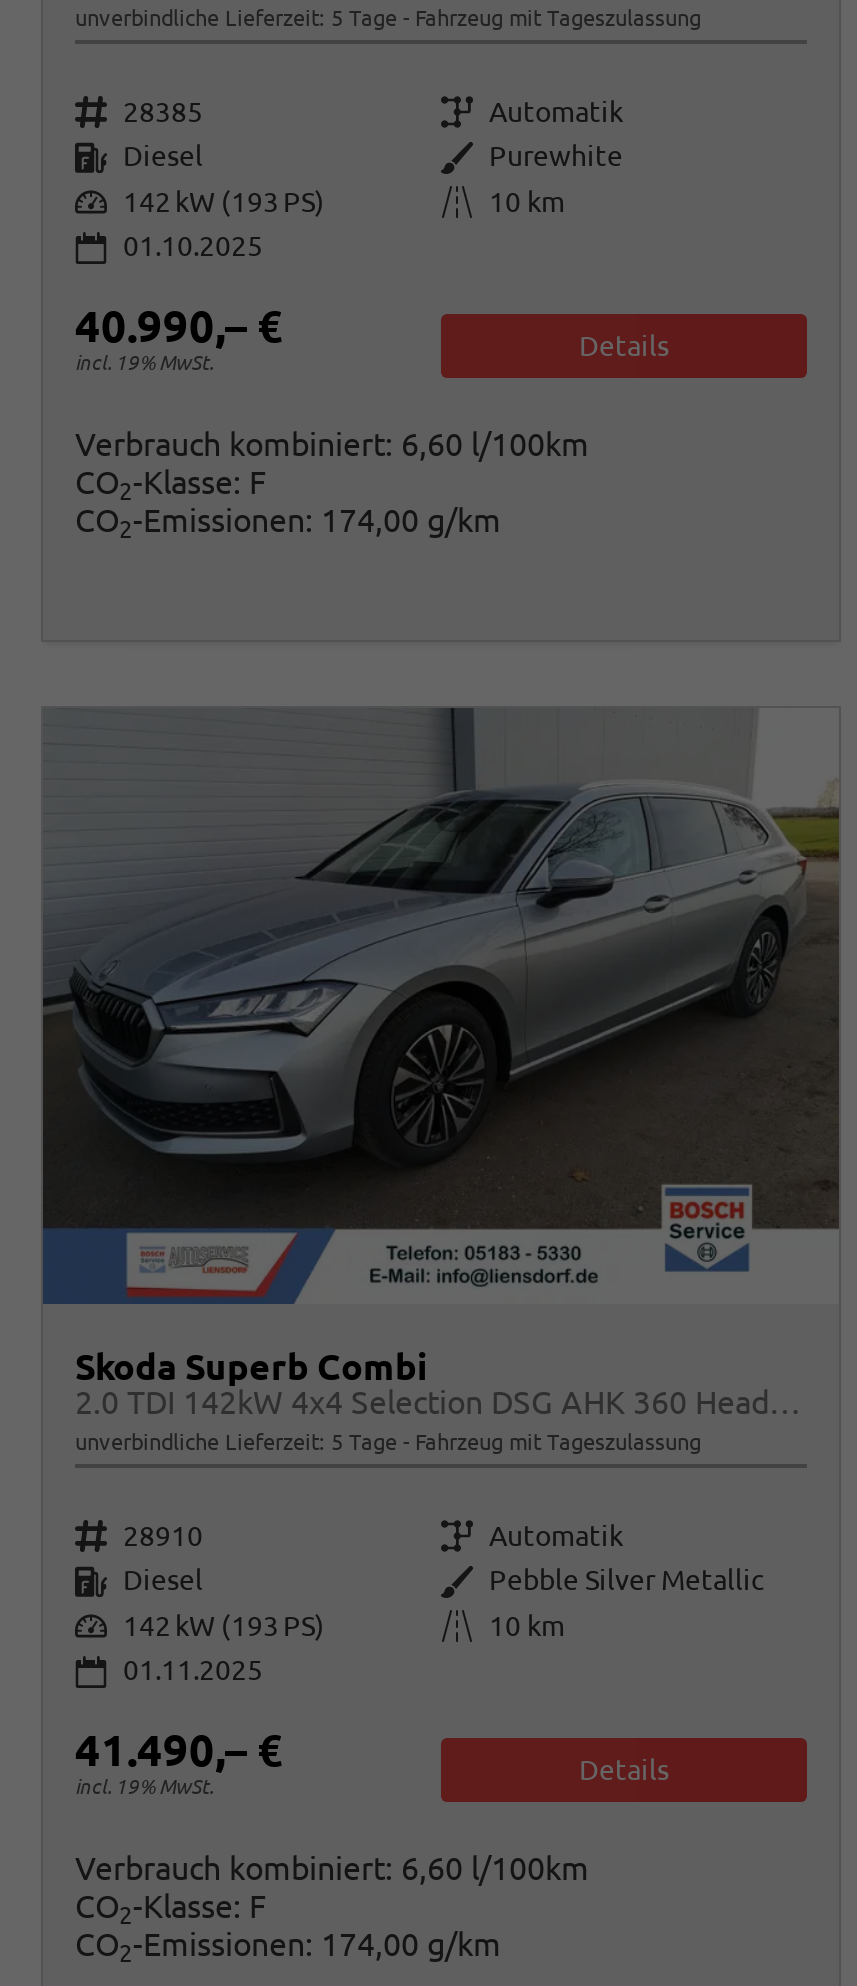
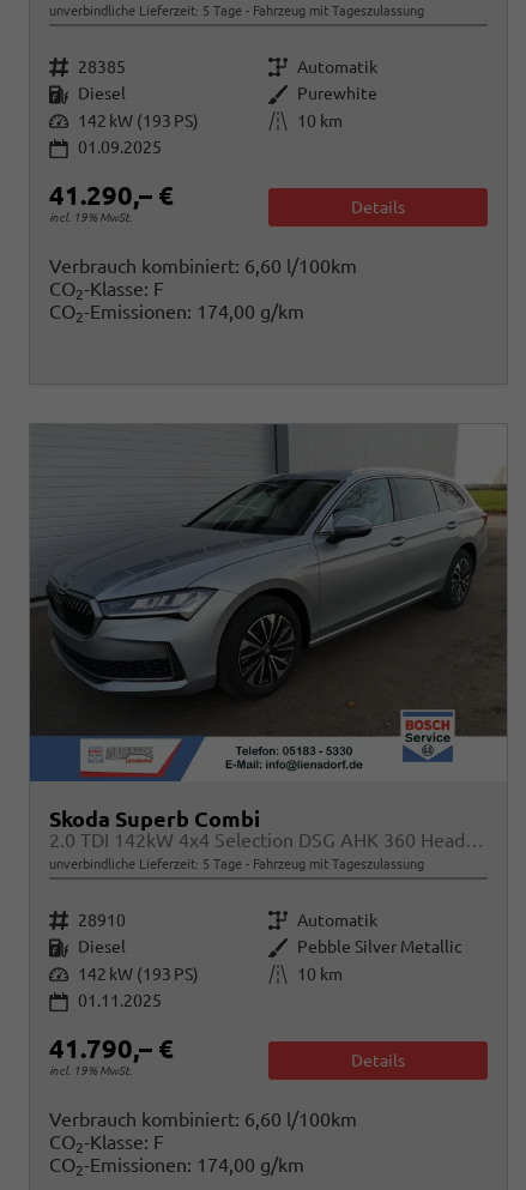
- 01.10.2025
+ 01.09.2025

- 40.990,– €
+ 41.290,– €

- 41.490,– €
+ 41.790,– €
